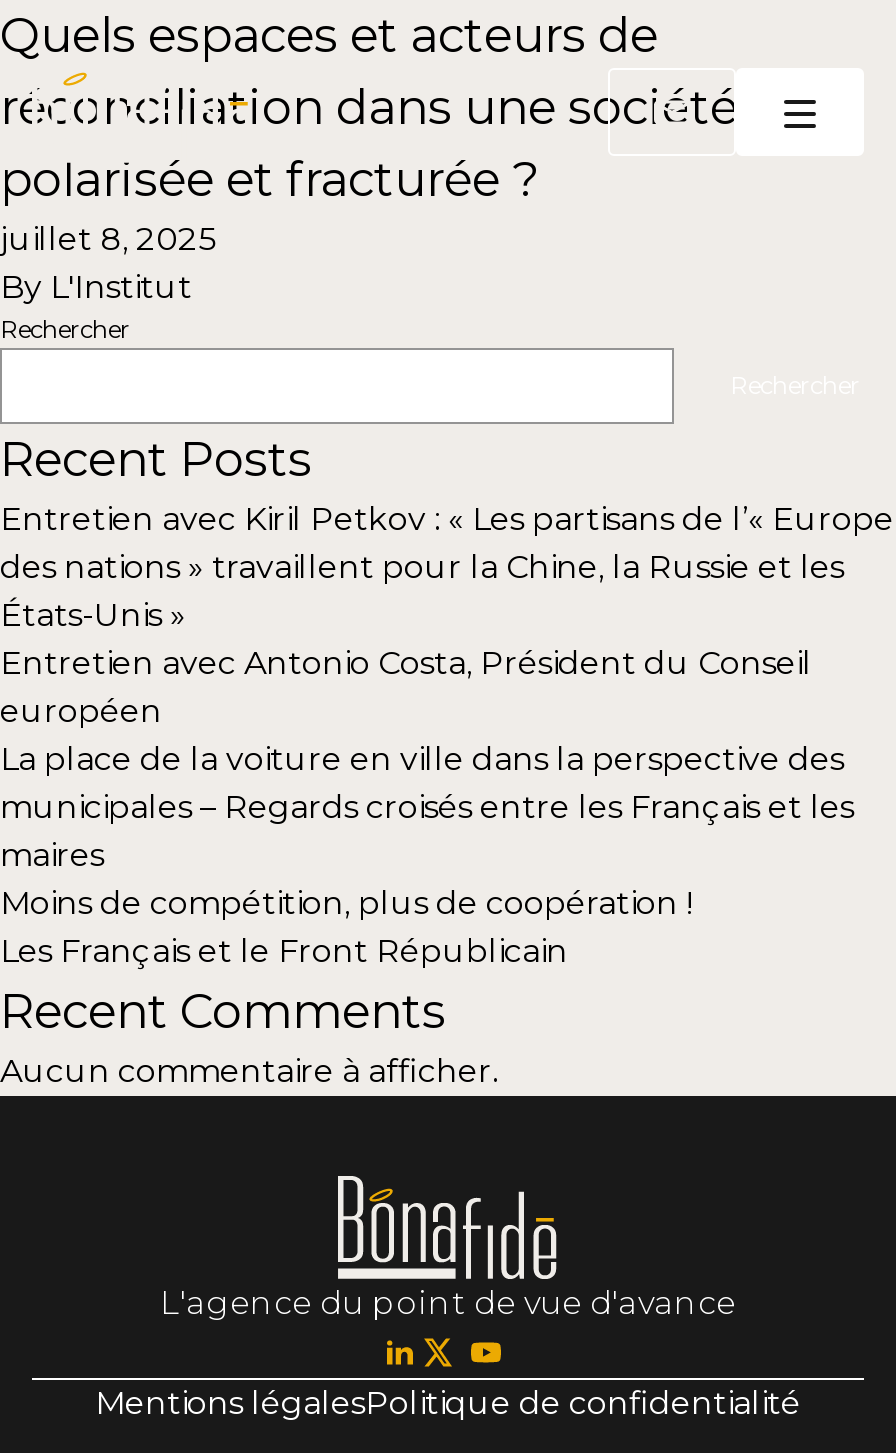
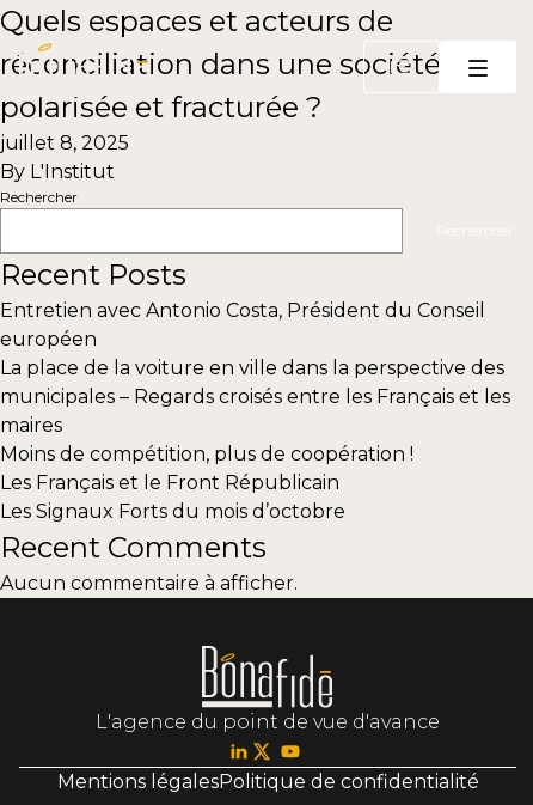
- Entretien avec Kiril Petkov : « Les partisans de l’« Europe
- des nations » travaillent pour la Chine, la Russie et les
- États-Unis »

moved up: Entretien avec Antonio Costa, Président du Conseil | européen | La place de la voiture en ville dans la perspective des | municipales – Regards croisés entre les Français et les | maires | Moins de compétition, plus de coopération ! | Les Français et le Front Républicain

+ Les Signaux Forts du mois d’octobre
